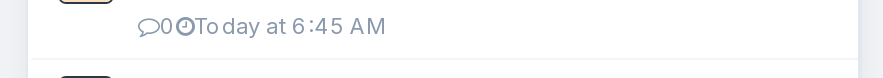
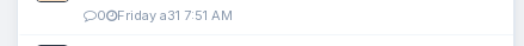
- 0 Today at 6:45 AM
+ 0 Friday a31 7:51 AM
